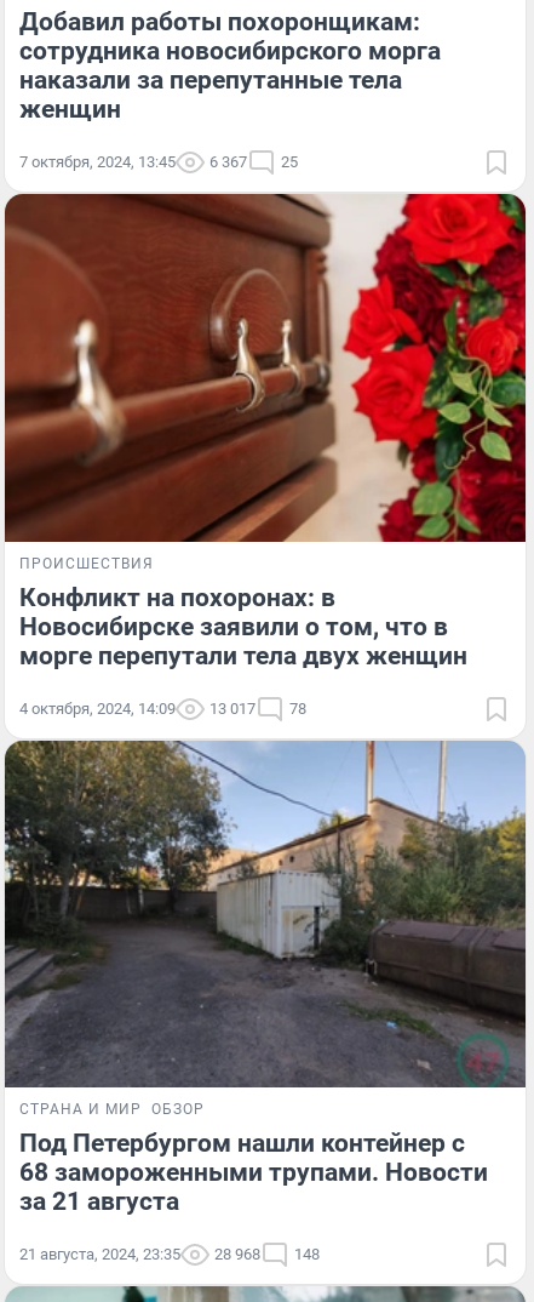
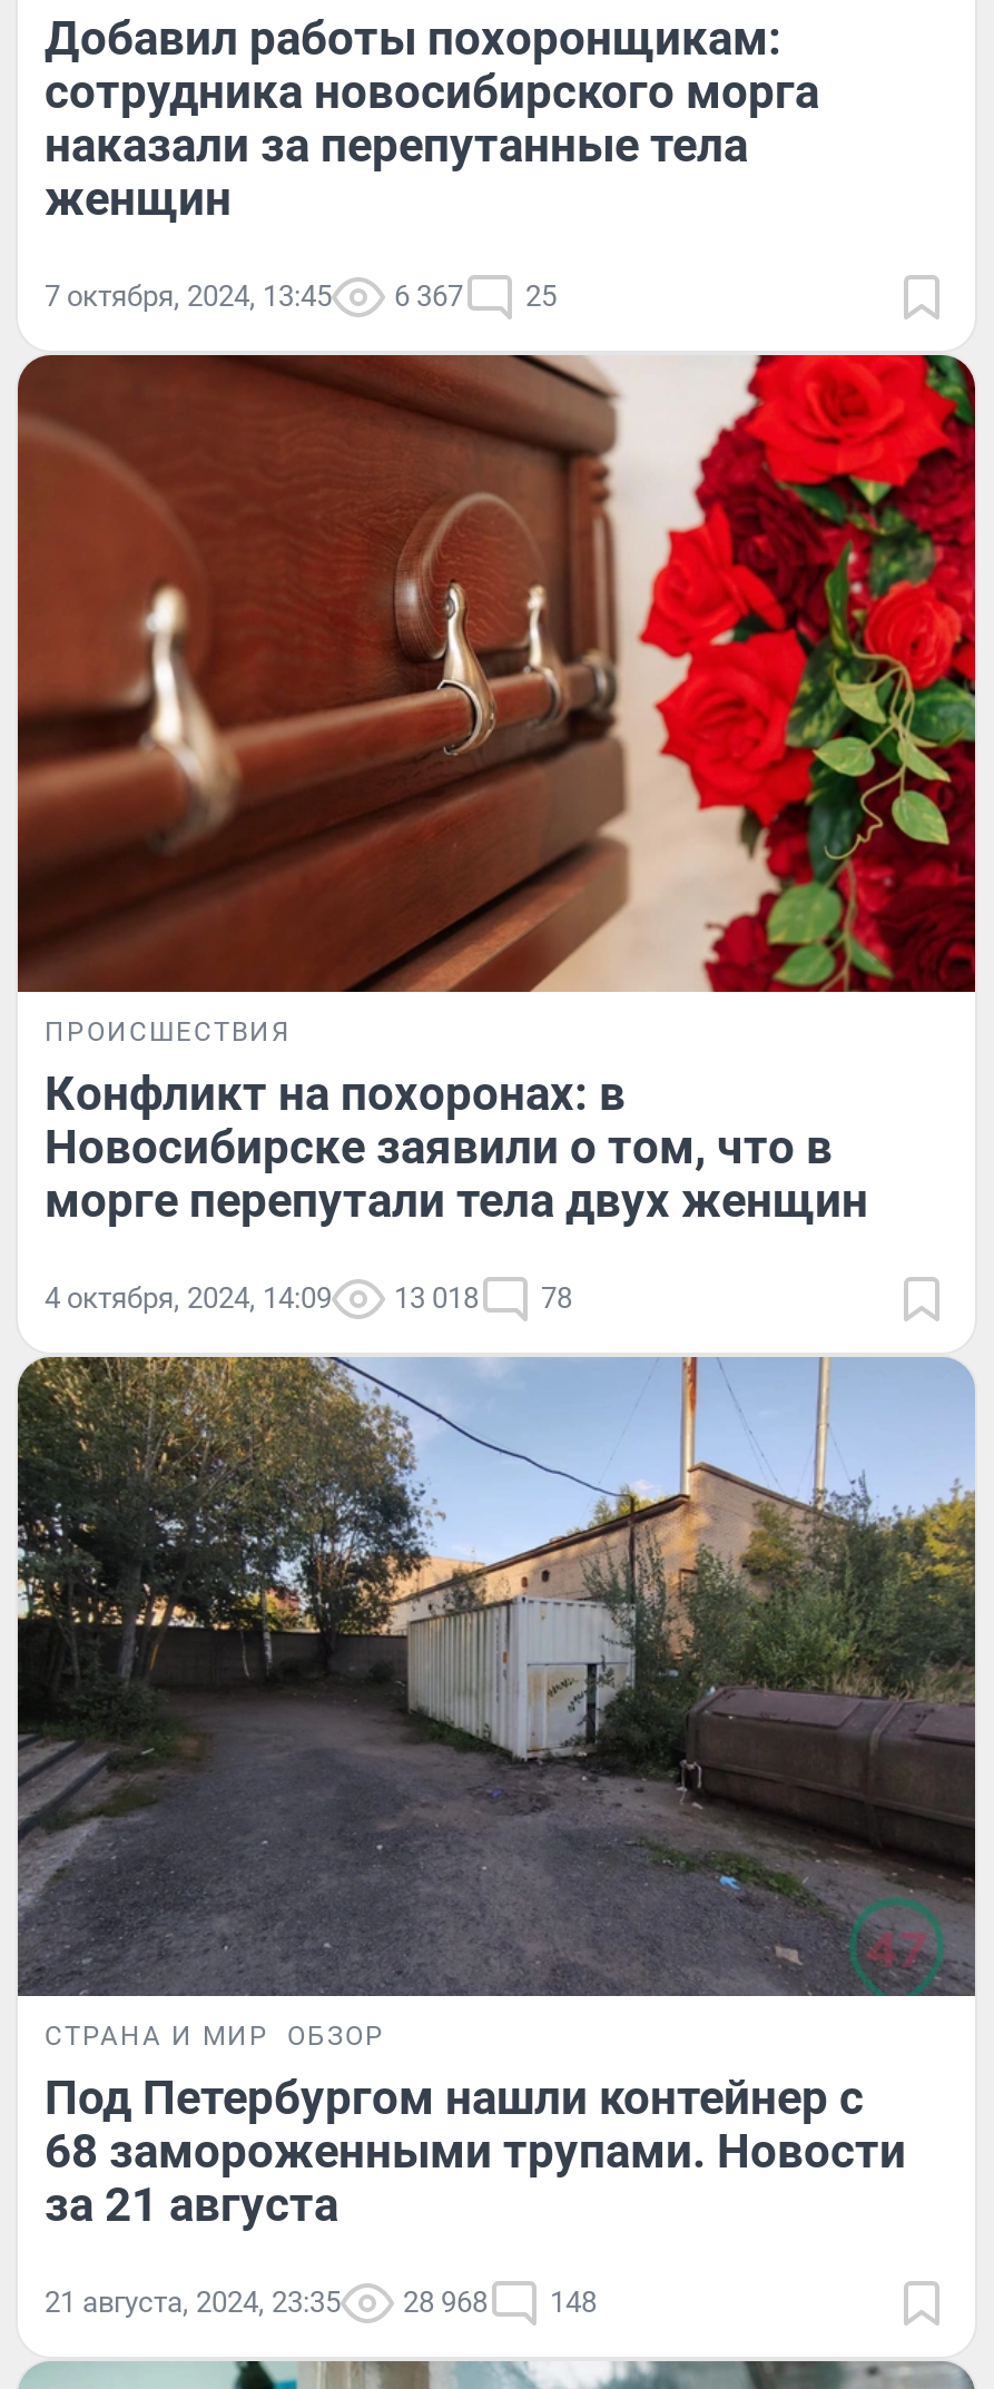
- 4 октября, 2024, 14:09 13 017 78
+ 4 октября, 2024, 14:09 13 018 78
